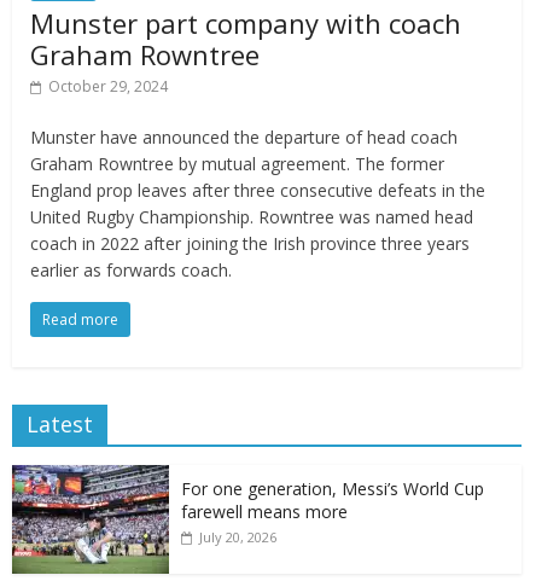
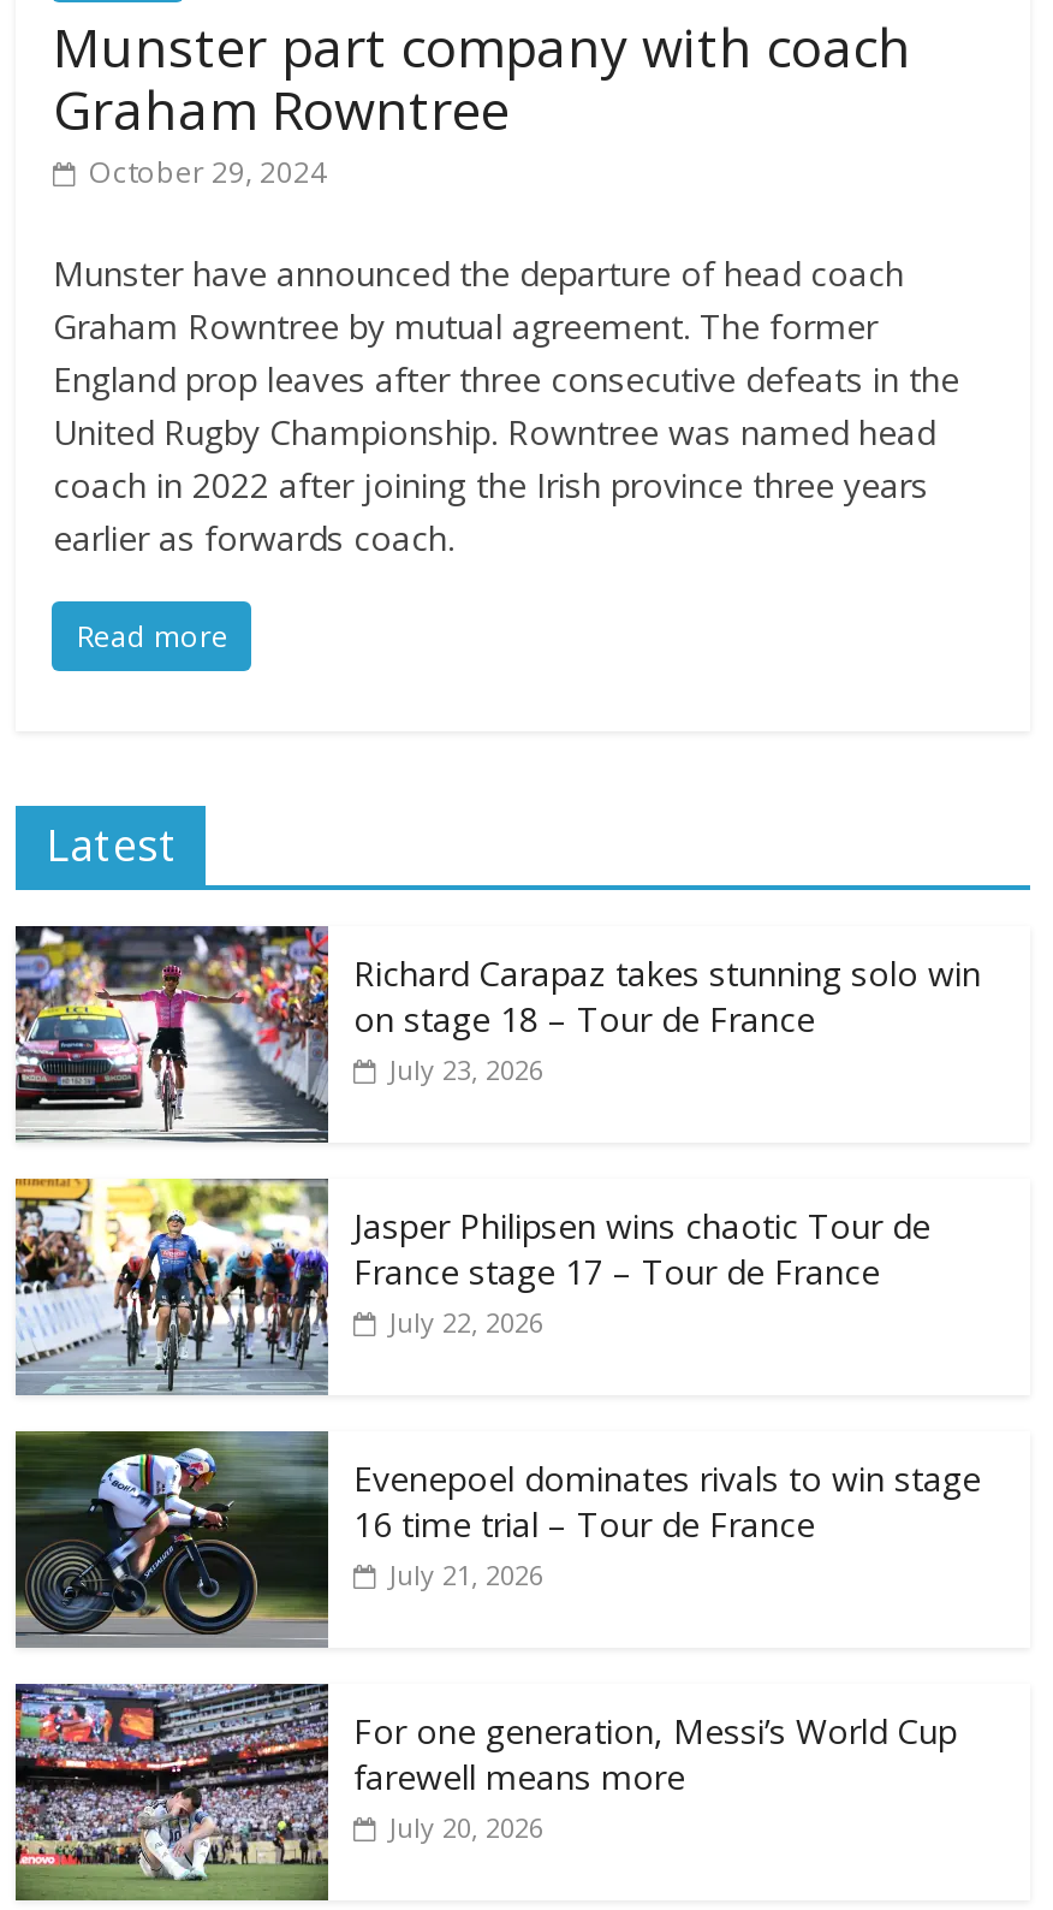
+ [image]
+ Richard Carapaz takes stunning solo win
+ on stage 18 – Tour de France
+ July 23, 2026

+ [image]
+ Jasper Philipsen wins chaotic Tour de
+ France stage 17 – Tour de France
+ July 22, 2026

+ [image]
+ Evenepoel dominates rivals to win stage
+ 16 time trial – Tour de France
+ July 21, 2026
